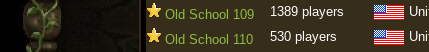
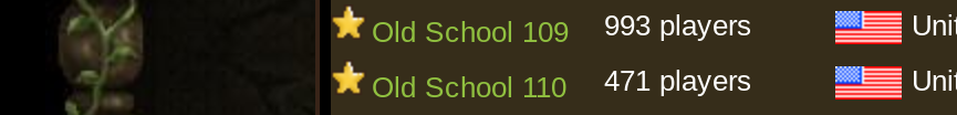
- Old School 109 1389 players
+ Old School 109 993 players

- Old School 110 530 players
+ Old School 110 471 players
